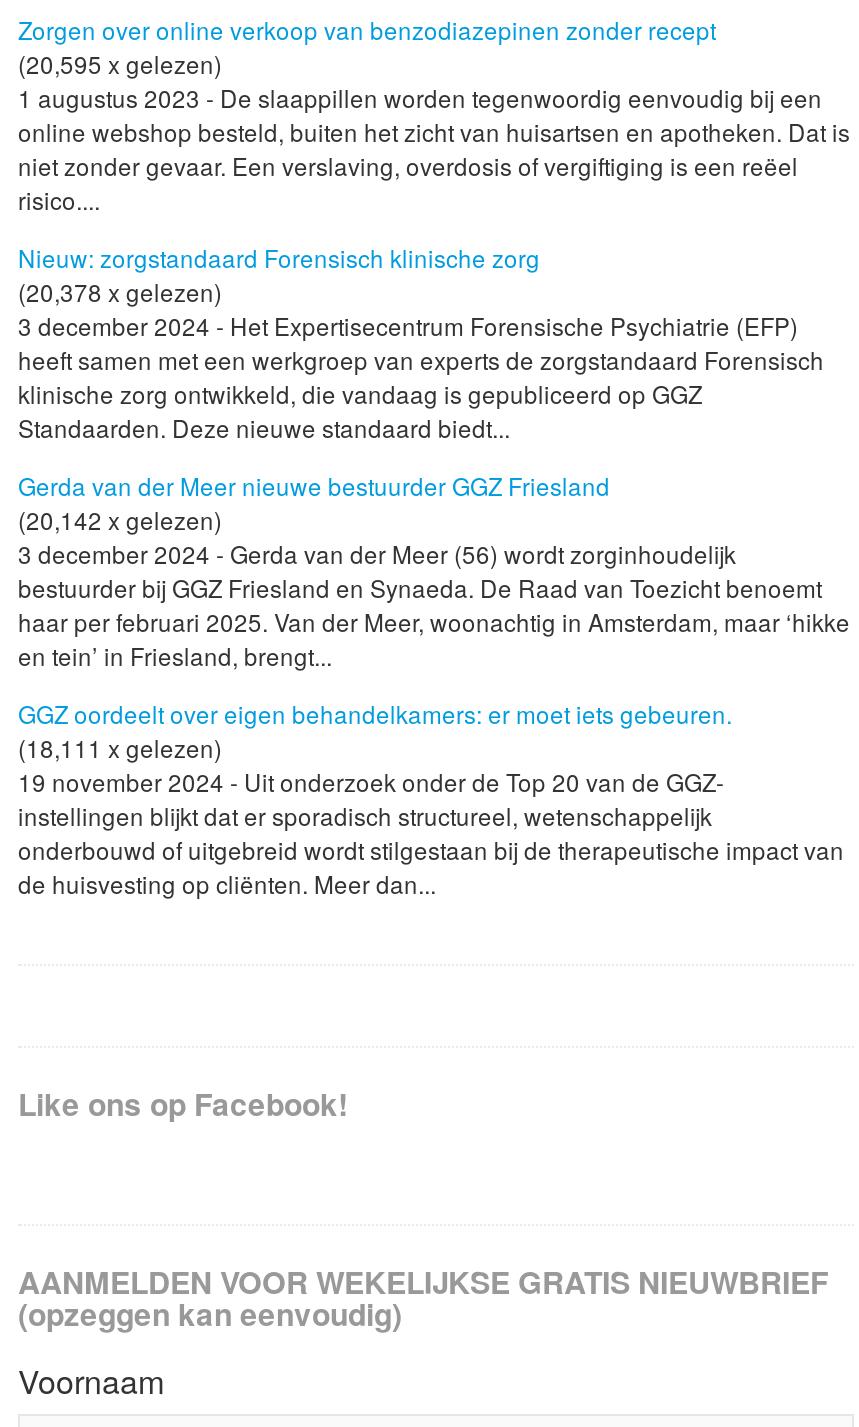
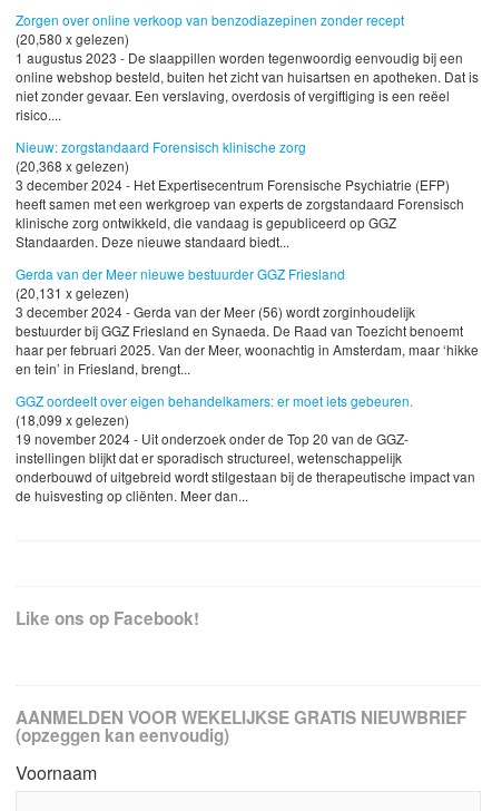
- (20,595 x gelezen)
+ (20,580 x gelezen)

- (20,378 x gelezen)
+ (20,368 x gelezen)

- (20,142 x gelezen)
+ (20,131 x gelezen)

- (18,111 x gelezen)
+ (18,099 x gelezen)
